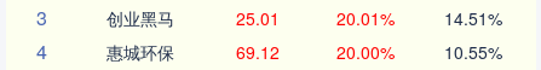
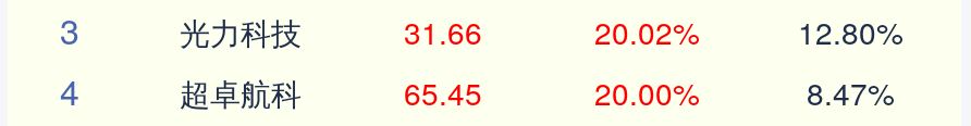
- 创业黑马
- 25.01
- 20.01%
- 14.51%
+ 光力科技
+ 31.66
+ 20.02%
+ 12.80%

- 惠城环保
- 69.12
+ 超卓航科
+ 65.45

- 10.55%
+ 8.47%
